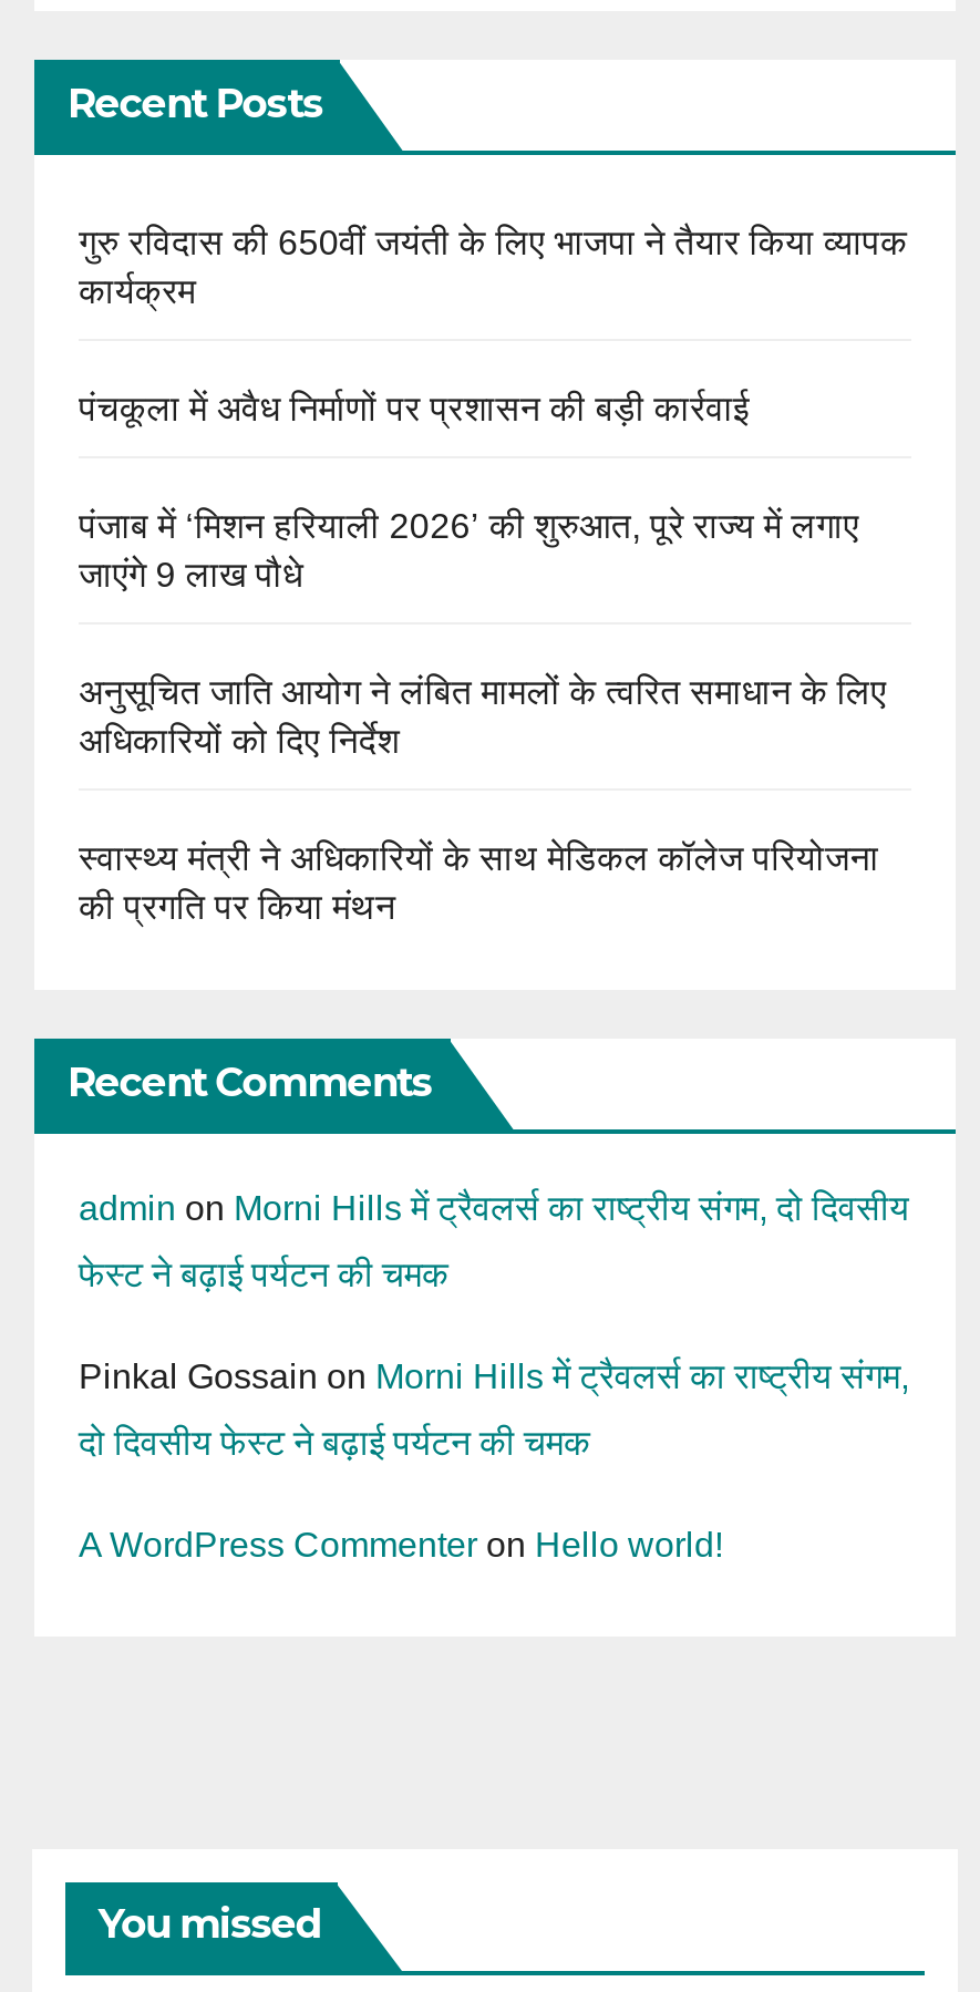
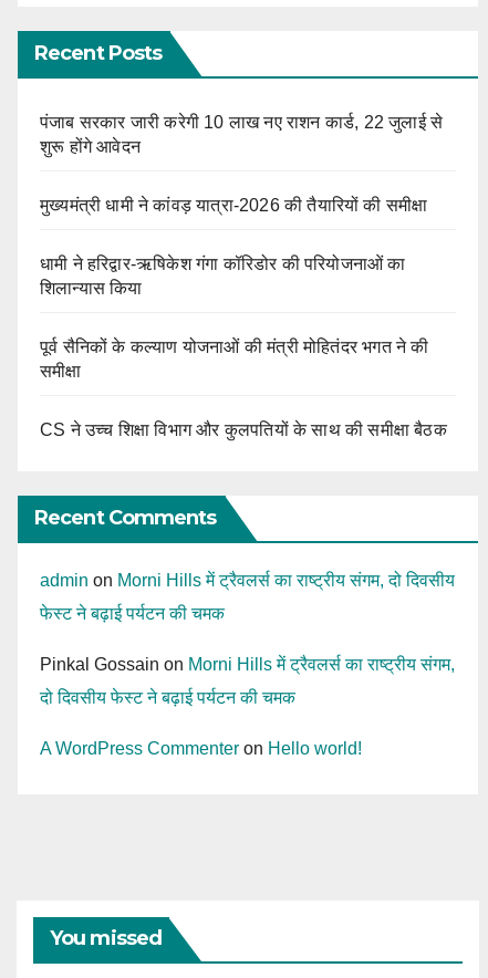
- गुरु रविदास की 650वीं जयंती के लिए भाजपा ने तैयार किया व्यापक
- कार्यक्रम
+ पंजाब सरकार जारी करेगी 10 लाख नए राशन कार्ड, 22 जुलाई से
+ शुरू होंगे आवेदन

- पंचकूला में अवैध निर्माणों पर प्रशासन की बड़ी कार्रवाई
+ मुख्यमंत्री धामी ने कांवड़ यात्रा-2026 की तैयारियों की समीक्षा

- पंजाब में ‘मिशन हरियाली 2026’ की शुरुआत, पूरे राज्य में लगाए
- जाएंगे 9 लाख पौधे
+ धामी ने हरिद्वार-ऋषिकेश गंगा कॉरिडोर की परियोजनाओं का
+ शिलान्यास किया

- अनुसूचित जाति आयोग ने लंबित मामलों के त्वरित समाधान के लिए
- अधिकारियों को दिए निर्देश
+ पूर्व सैनिकों के कल्याण योजनाओं की मंत्री मोहितंदर भगत ने की
+ समीक्षा

- स्वास्थ्य मंत्री ने अधिकारियों के साथ मेडिकल कॉलेज परियोजना
- की प्रगति पर किया मंथन
+ CS ने उच्च शिक्षा विभाग और कुलपतियों के साथ की समीक्षा बैठक
